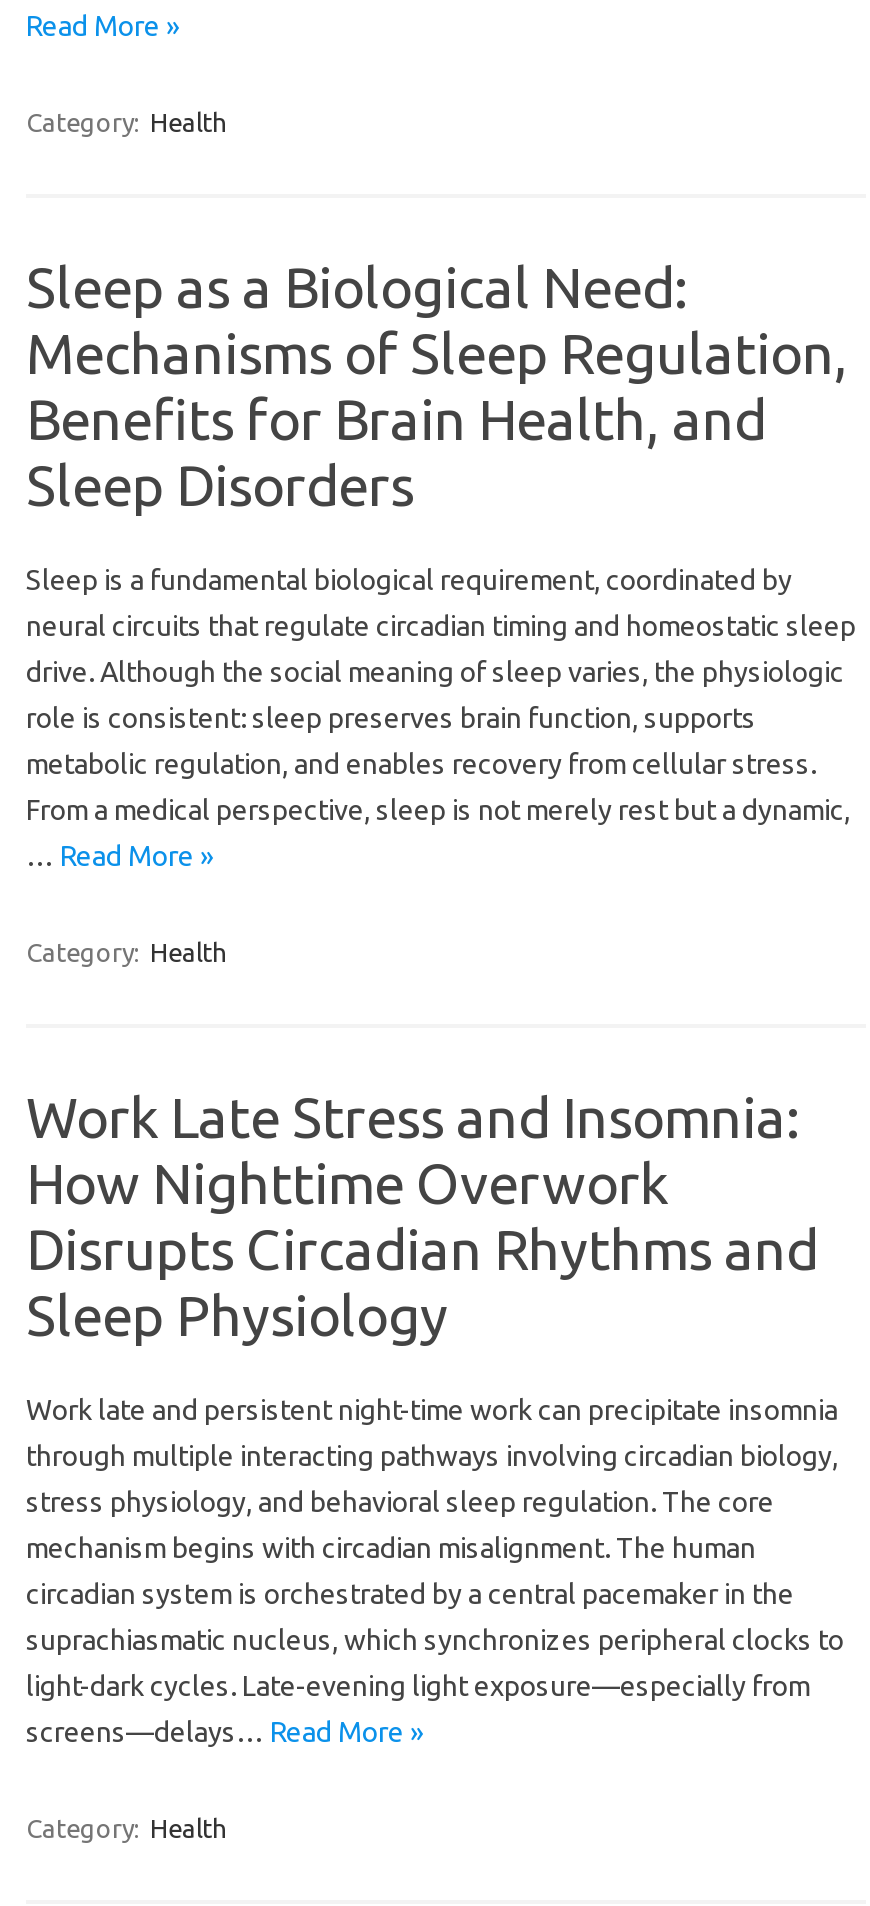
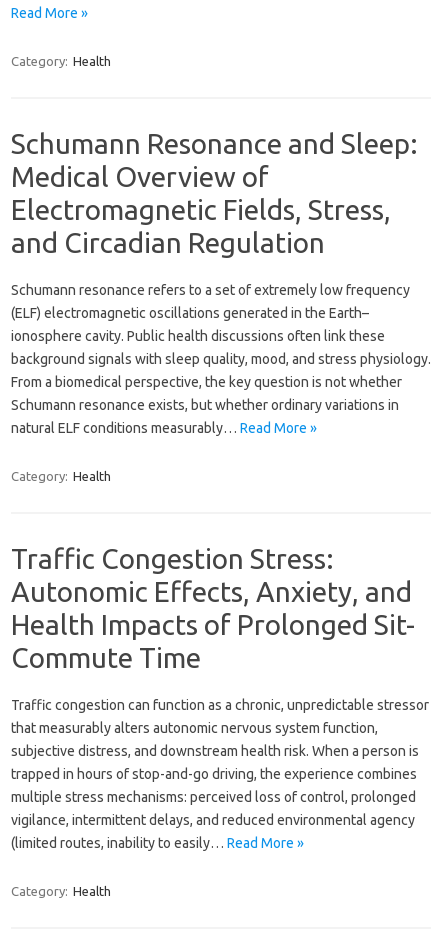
- Sleep as a Biological Need:
- Mechanisms of Sleep Regulation,
- Benefits for Brain Health, and
- Sleep Disorders
+ Schumann Resonance and Sleep:
+ Medical Overview of
+ Electromagnetic Fields, Stress,
+ and Circadian Regulation

- Sleep is a fundamental biological requirement, coordinated by
- neural circuits that regulate circadian timing and homeostatic sleep
- drive. Although the social meaning of sleep varies, the physiologic
- role is consistent: sleep preserves brain function, supports
- metabolic regulation, and enables recovery from cellular stress.
- From a medical perspective, sleep is not merely rest but a dynamic,
- … Read More »
+ Schumann resonance refers to a set of extremely low frequency
+ (ELF) electromagnetic oscillations generated in the Earth–
+ ionosphere cavity. Public health discussions often link these
+ background signals with sleep quality, mood, and stress physiology.
+ From a biomedical perspective, the key question is not whether
+ Schumann resonance exists, but whether ordinary variations in
+ natural ELF conditions measurably… Read More »

- Work Late Stress and Insomnia:
- How Nighttime Overwork
- Disrupts Circadian Rhythms and
- Sleep Physiology
+ Traffic Congestion Stress:
+ Autonomic Effects, Anxiety, and
+ Health Impacts of Prolonged Sit-
+ Commute Time

- Work late and persistent night-time work can precipitate insomnia
- through multiple interacting pathways involving circadian biology,
- stress physiology, and behavioral sleep regulation. The core
- mechanism begins with circadian misalignment. The human
- circadian system is orchestrated by a central pacemaker in the
- suprachiasmatic nucleus, which synchronizes peripheral clocks to
- light-dark cycles. Late-evening light exposure—especially from
- screens—delays… Read More »
+ Traffic congestion can function as a chronic, unpredictable stressor
+ that measurably alters autonomic nervous system function,
+ subjective distress, and downstream health risk. When a person is
+ trapped in hours of stop-and-go driving, the experience combines
+ multiple stress mechanisms: perceived loss of control, prolonged
+ vigilance, intermittent delays, and reduced environmental agency
+ (limited routes, inability to easily… Read More »
